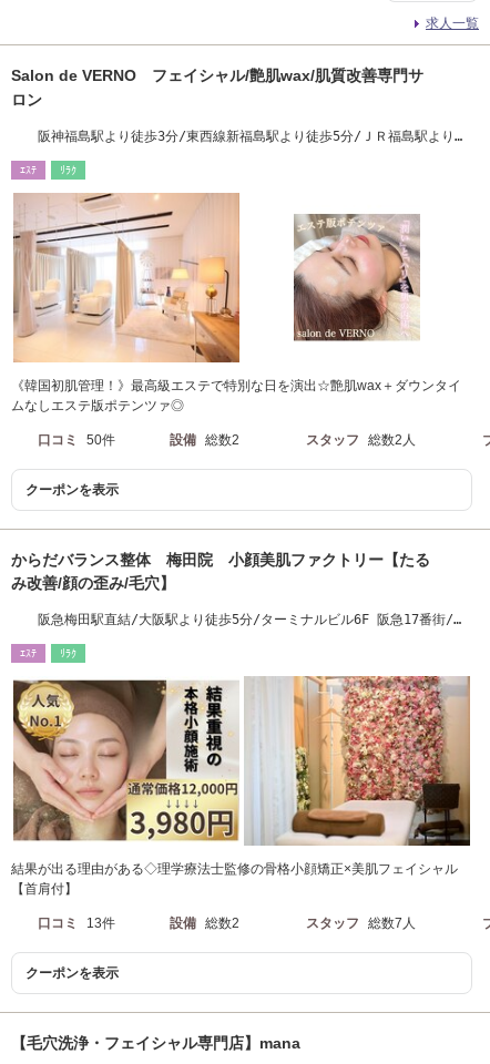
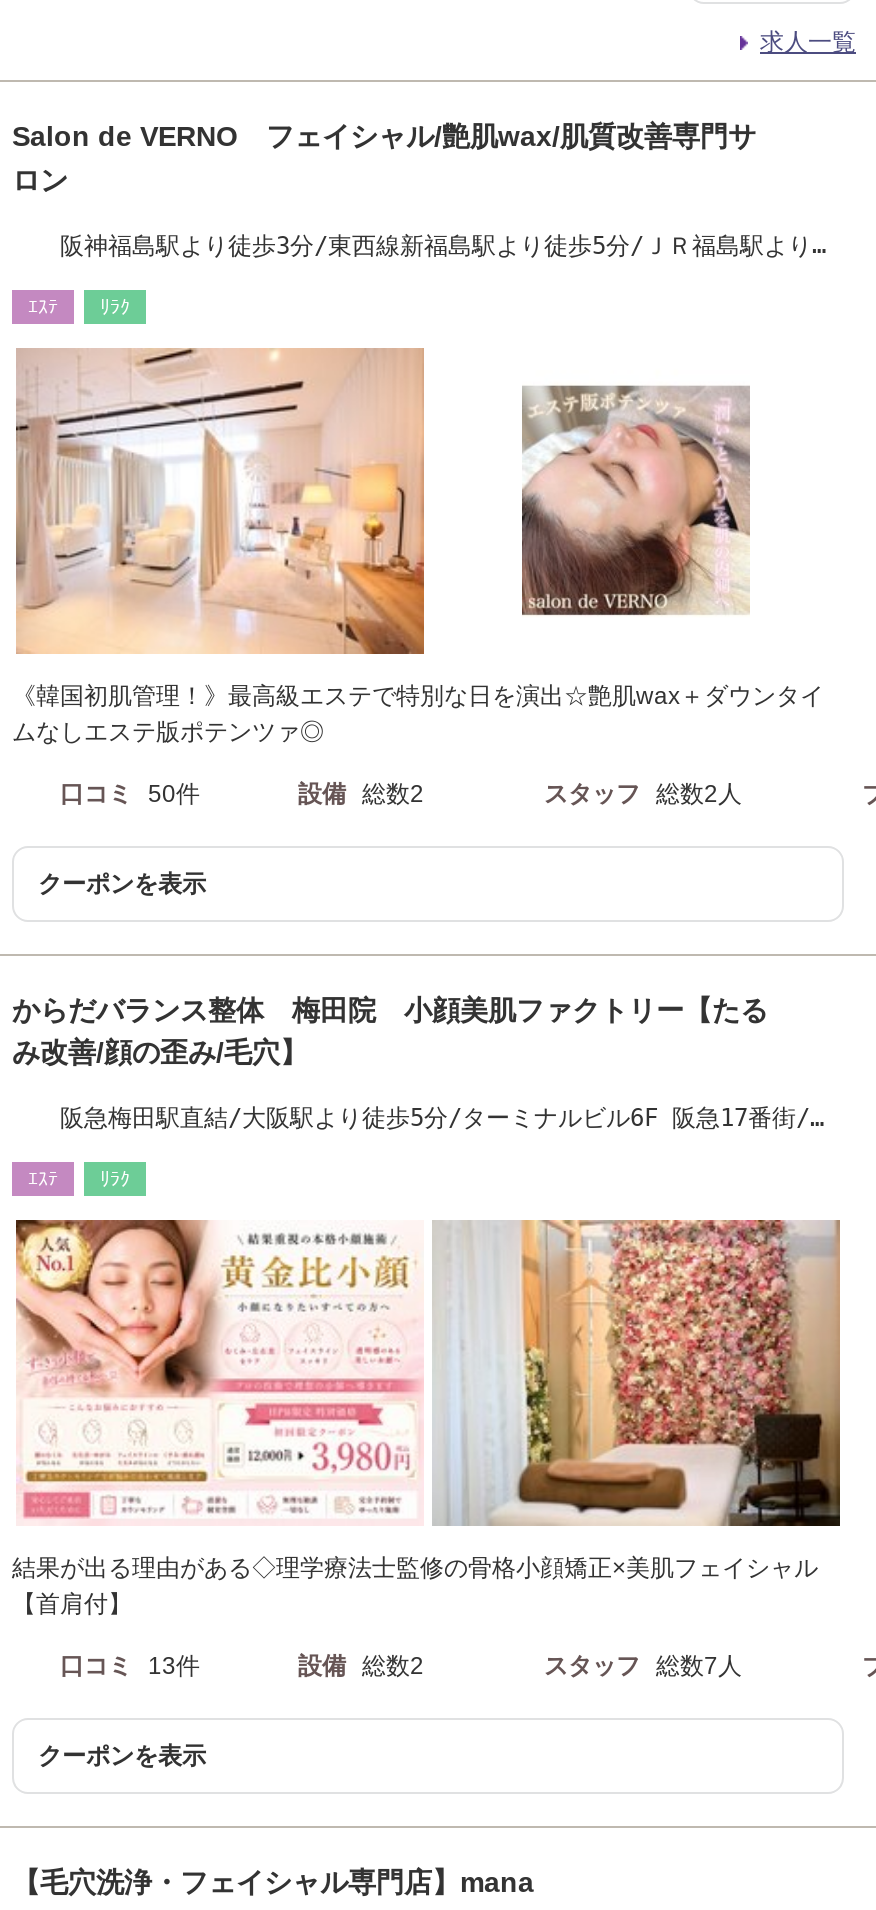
- [image]
+ [image]
